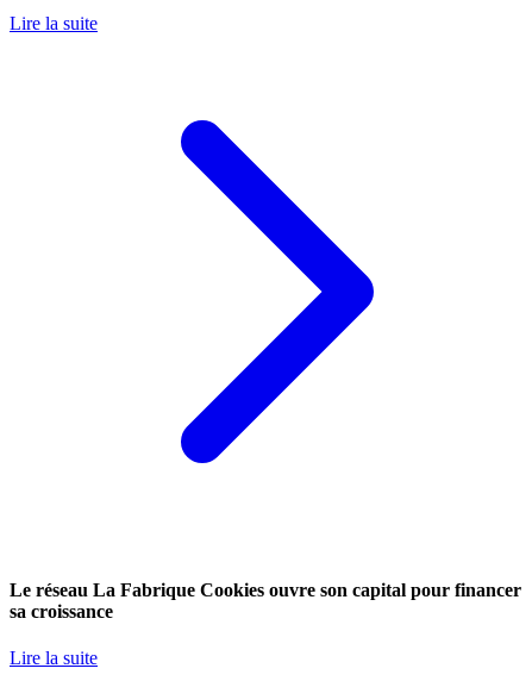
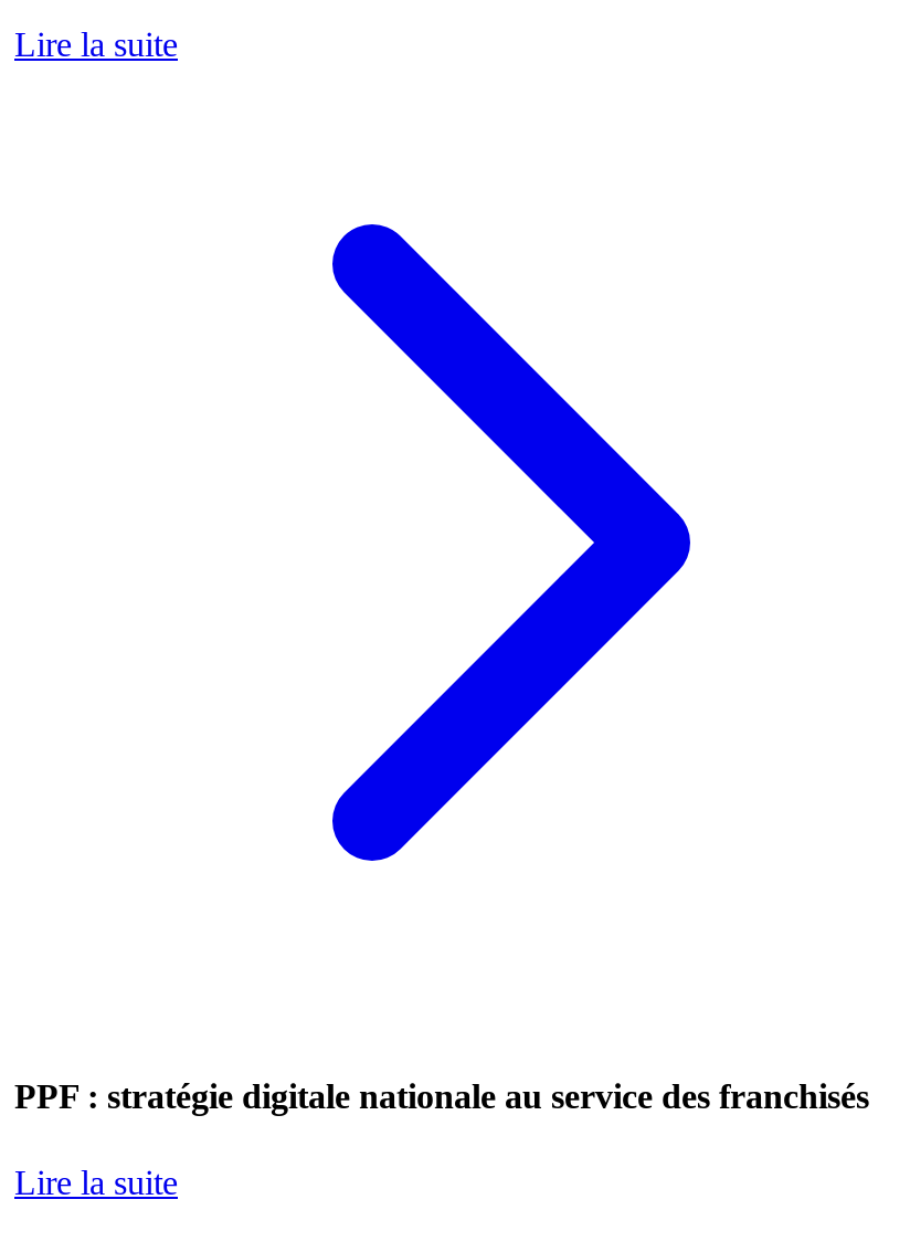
- Le réseau La Fabrique Cookies ouvre son capital pour financer
- sa croissance
+ PPF : stratégie digitale nationale au service des franchisés
